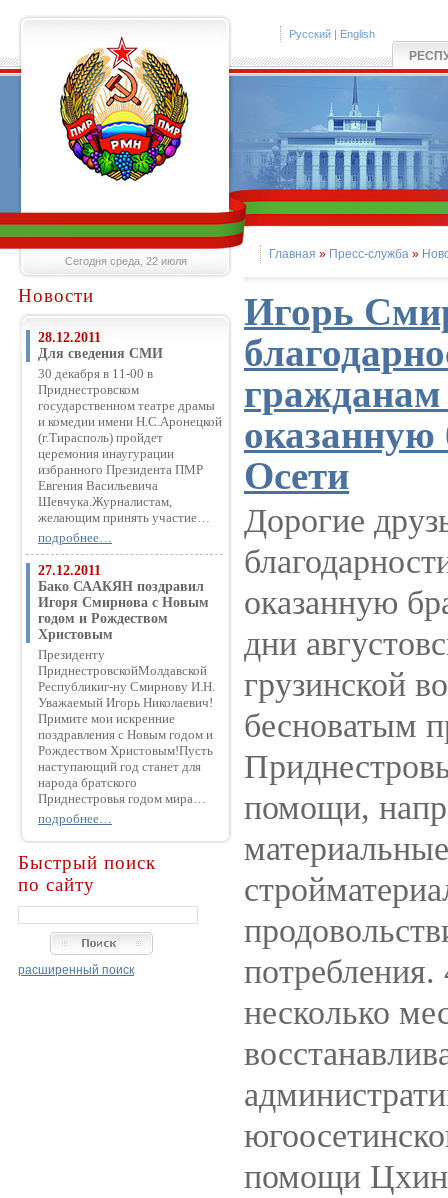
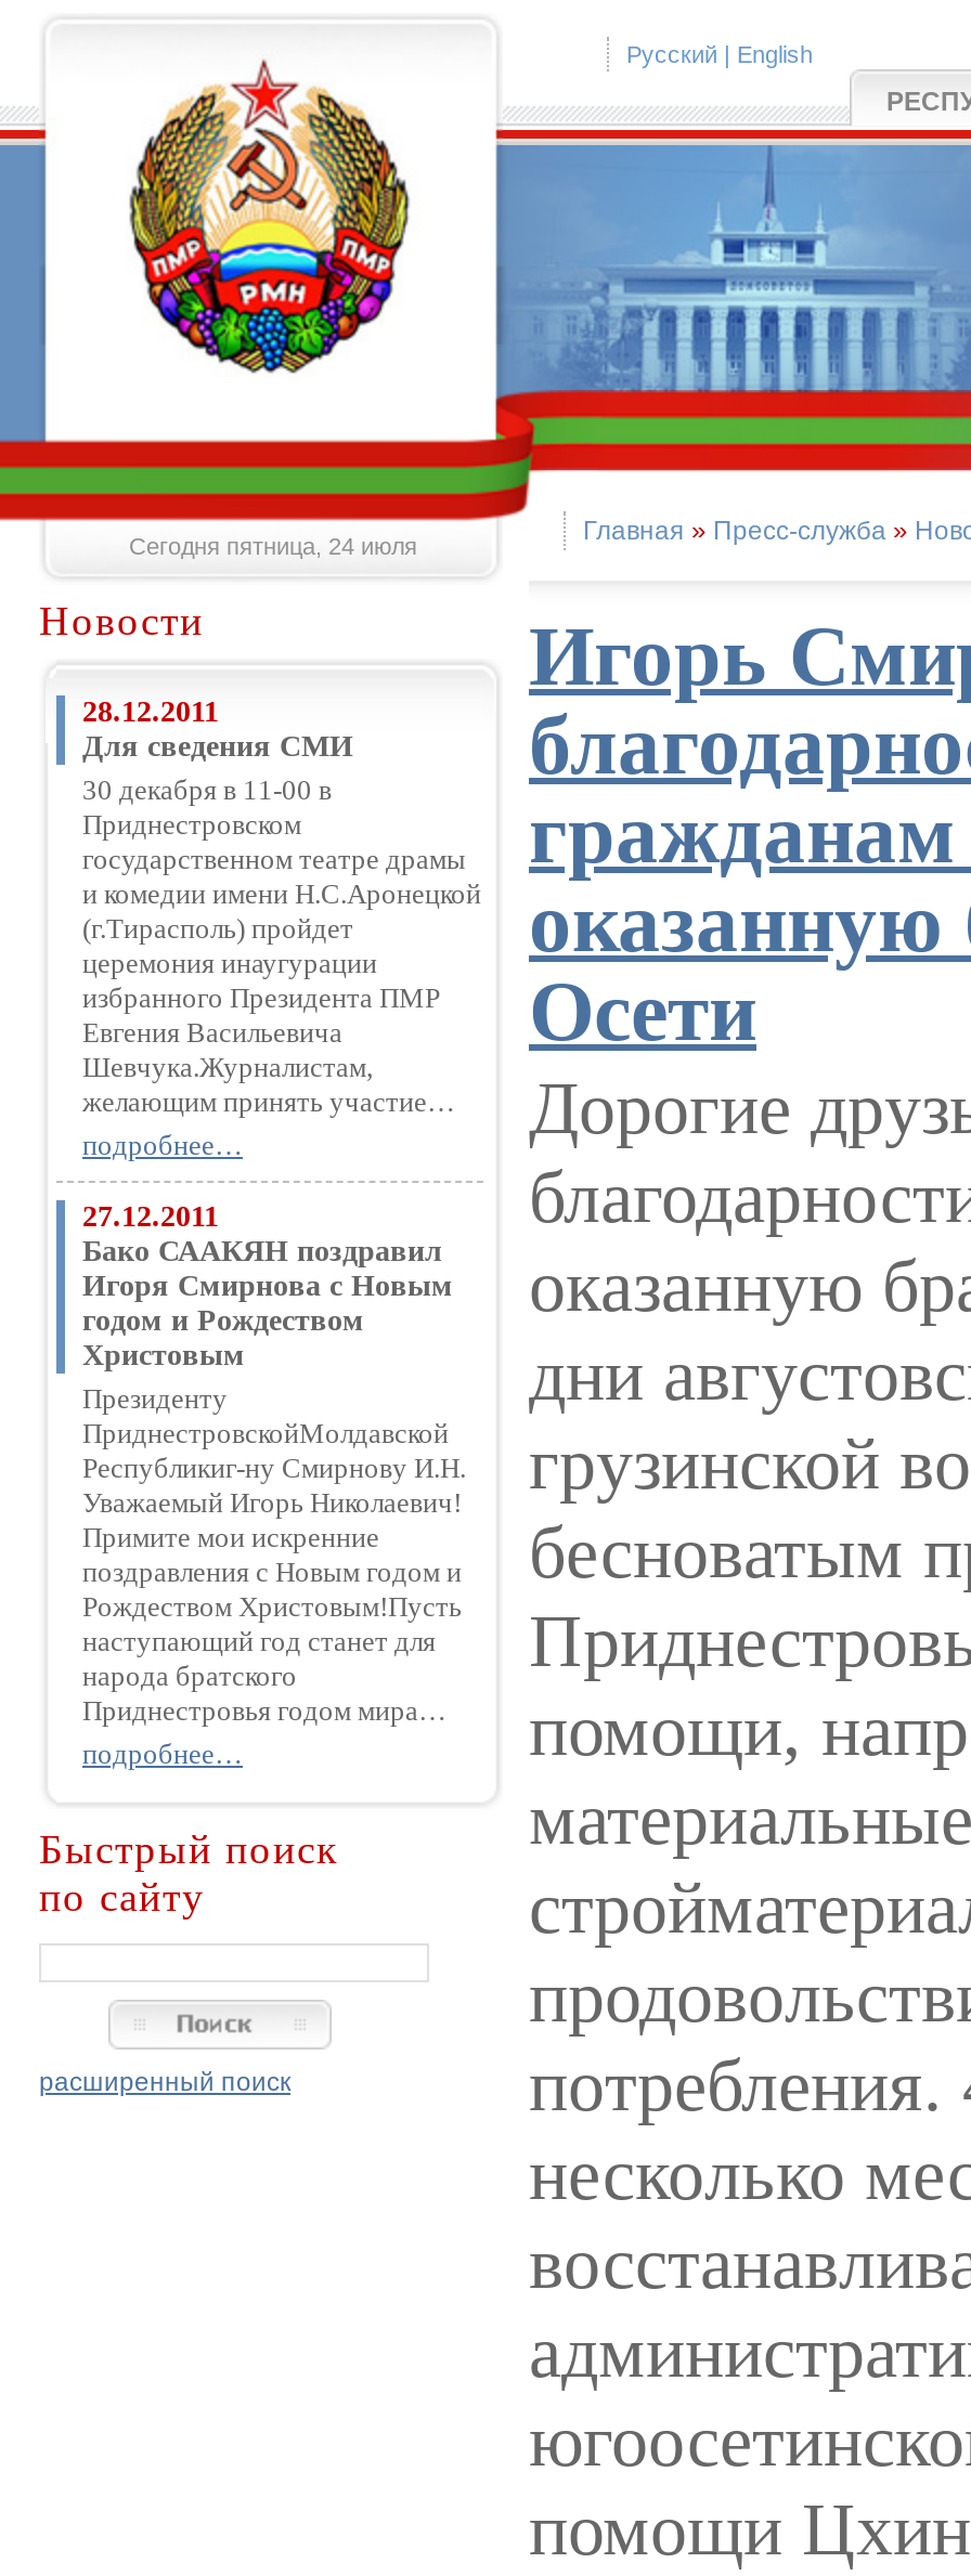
- Сегодня среда, 22 июля
+ Сегодня пятница, 24 июля
